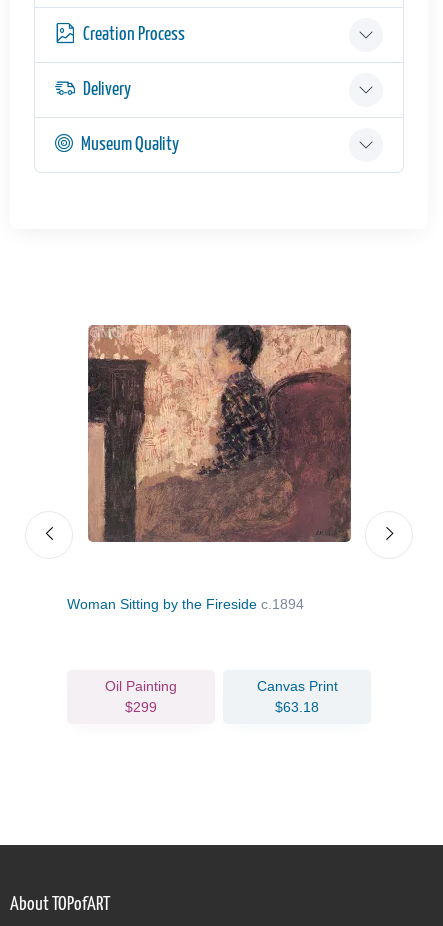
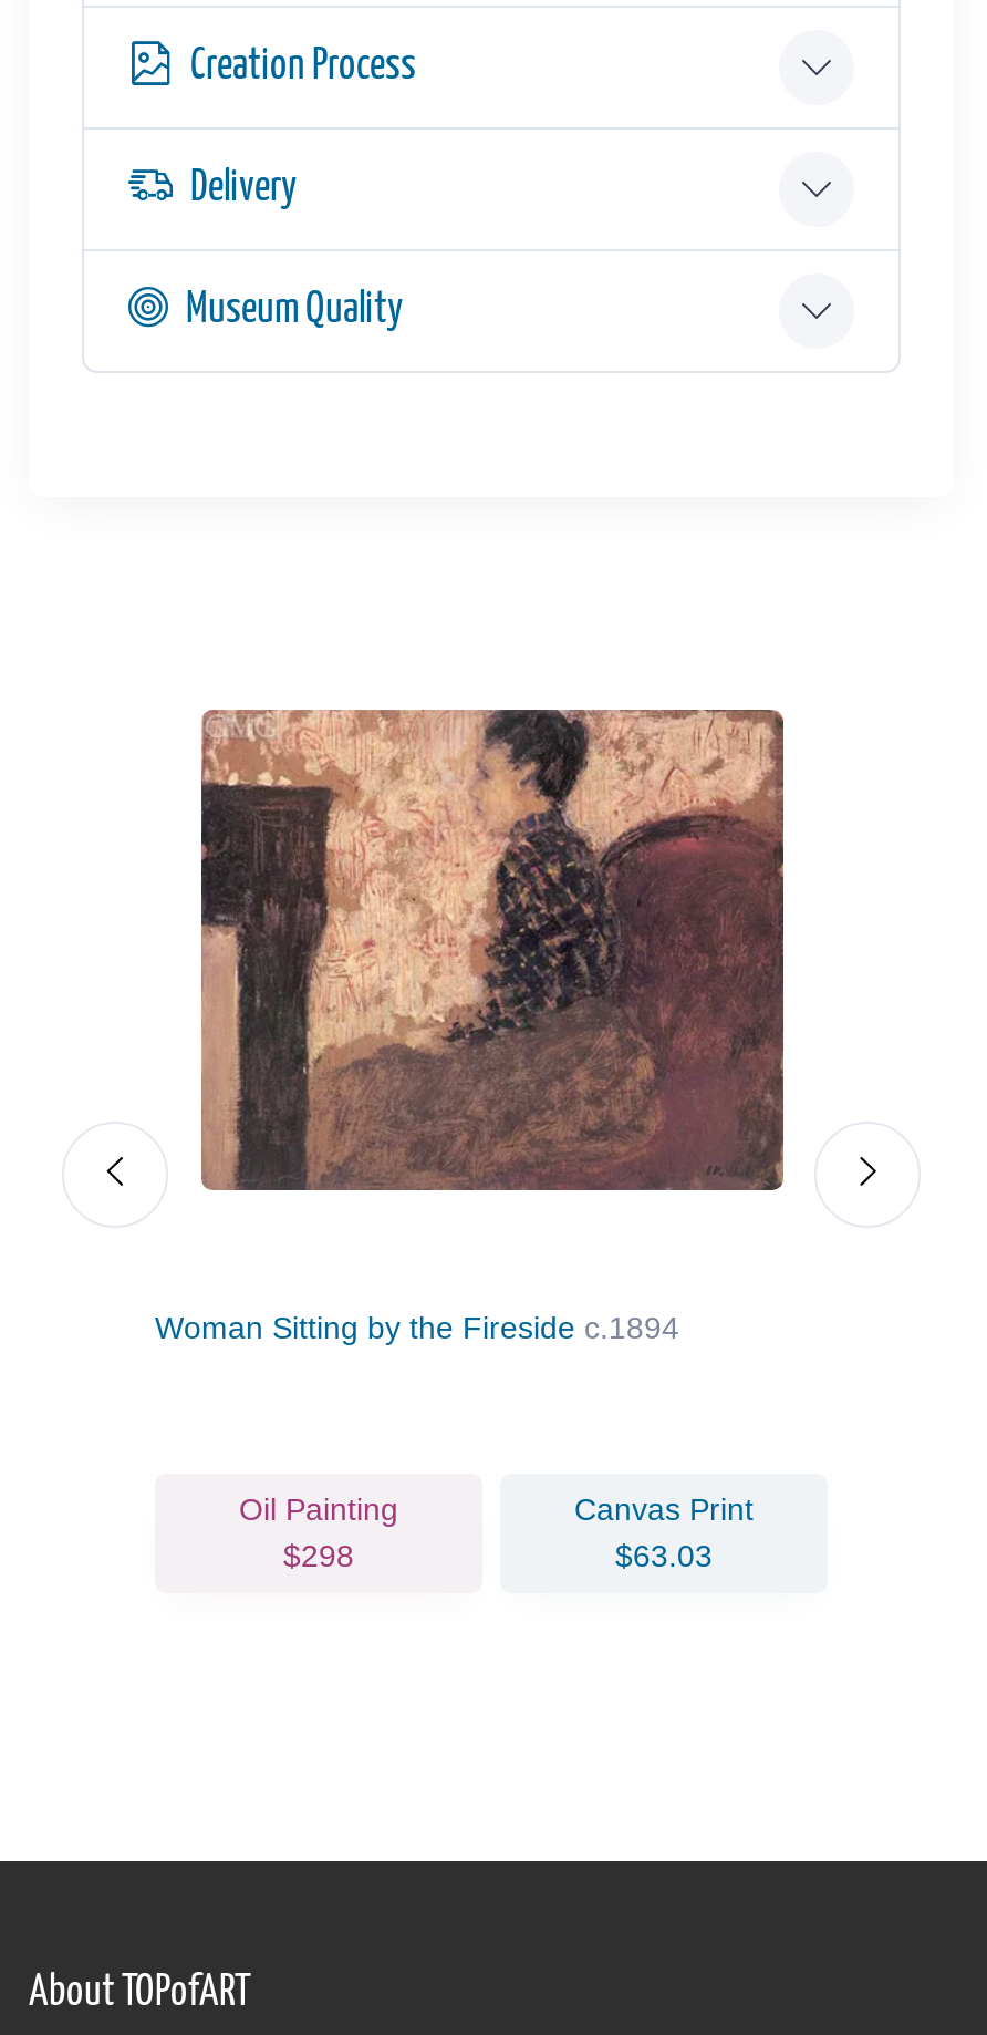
- $299
+ $298

- $63.18
+ $63.03
